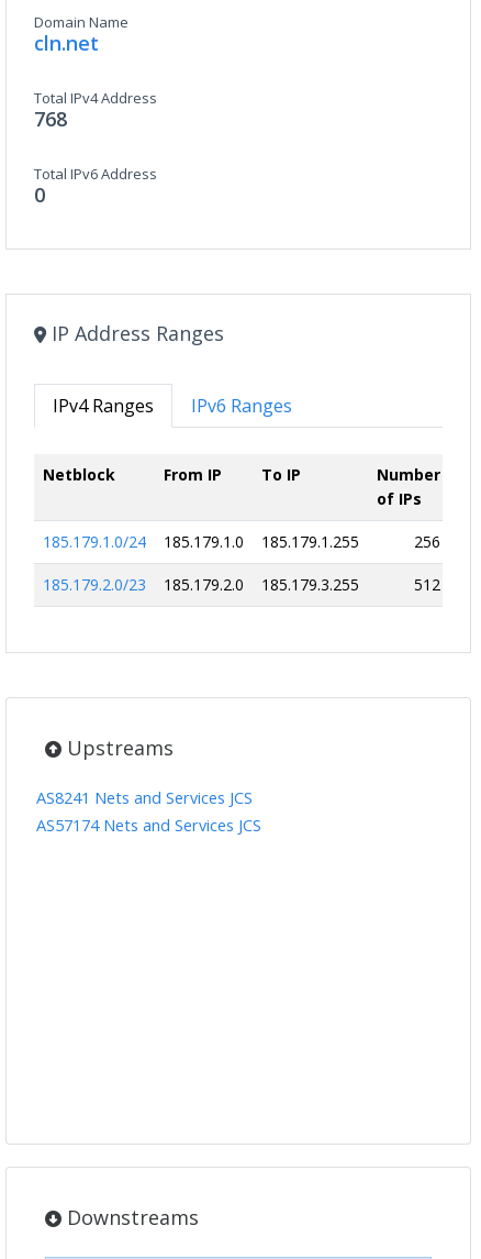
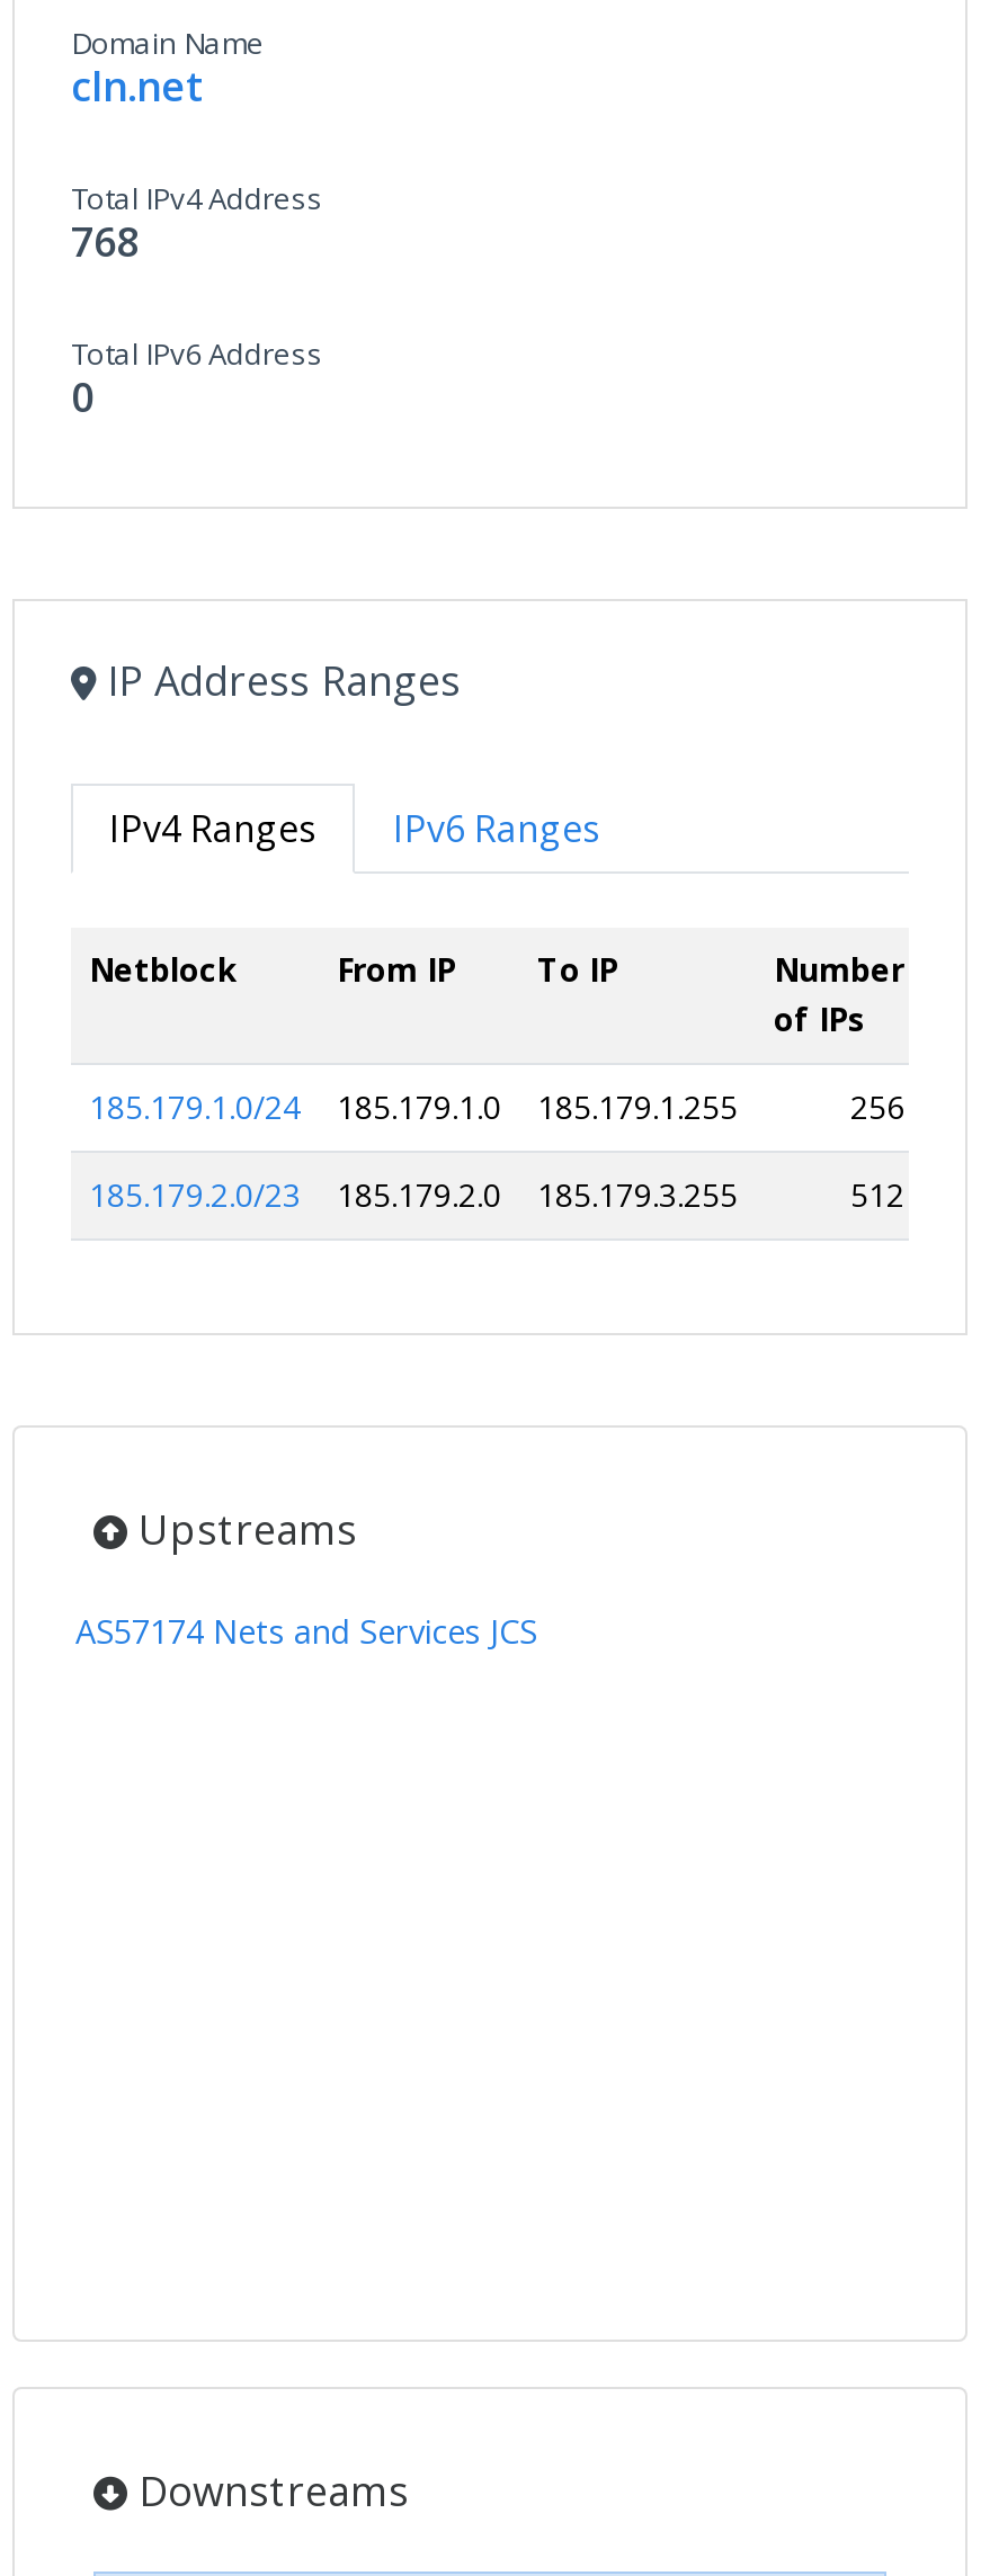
- AS8241 Nets and Services JCS

moved up: AS57174 Nets and Services JCS
